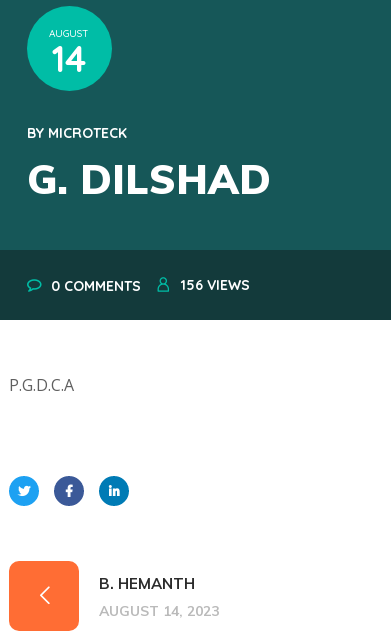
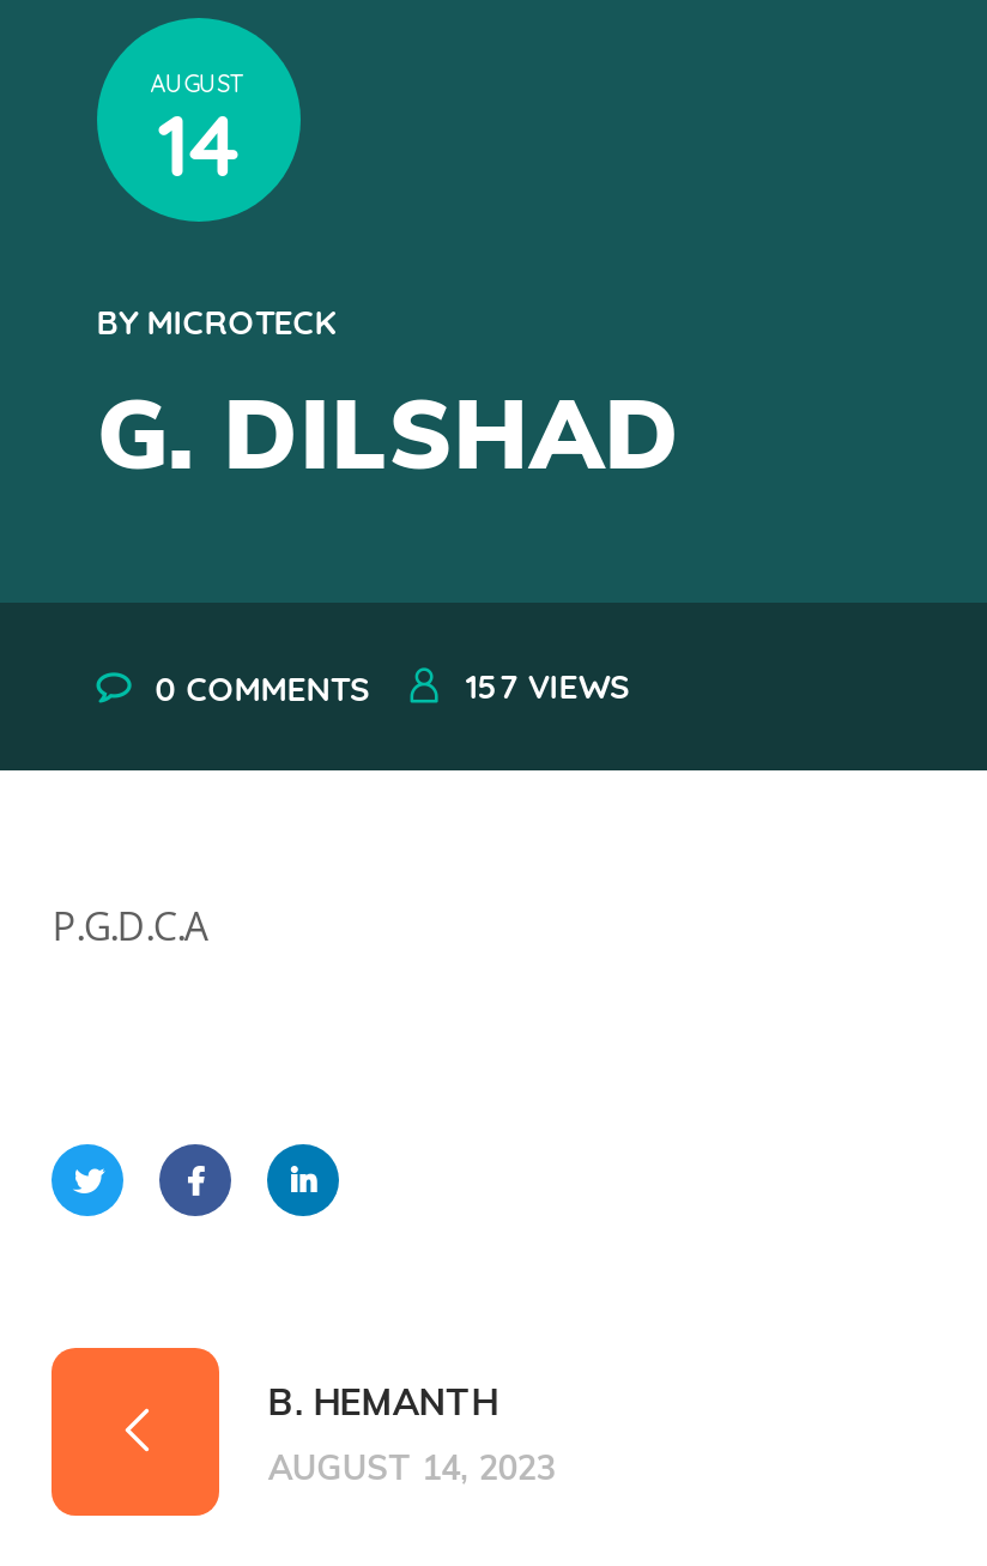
- 156 VIEWS
+ 157 VIEWS
